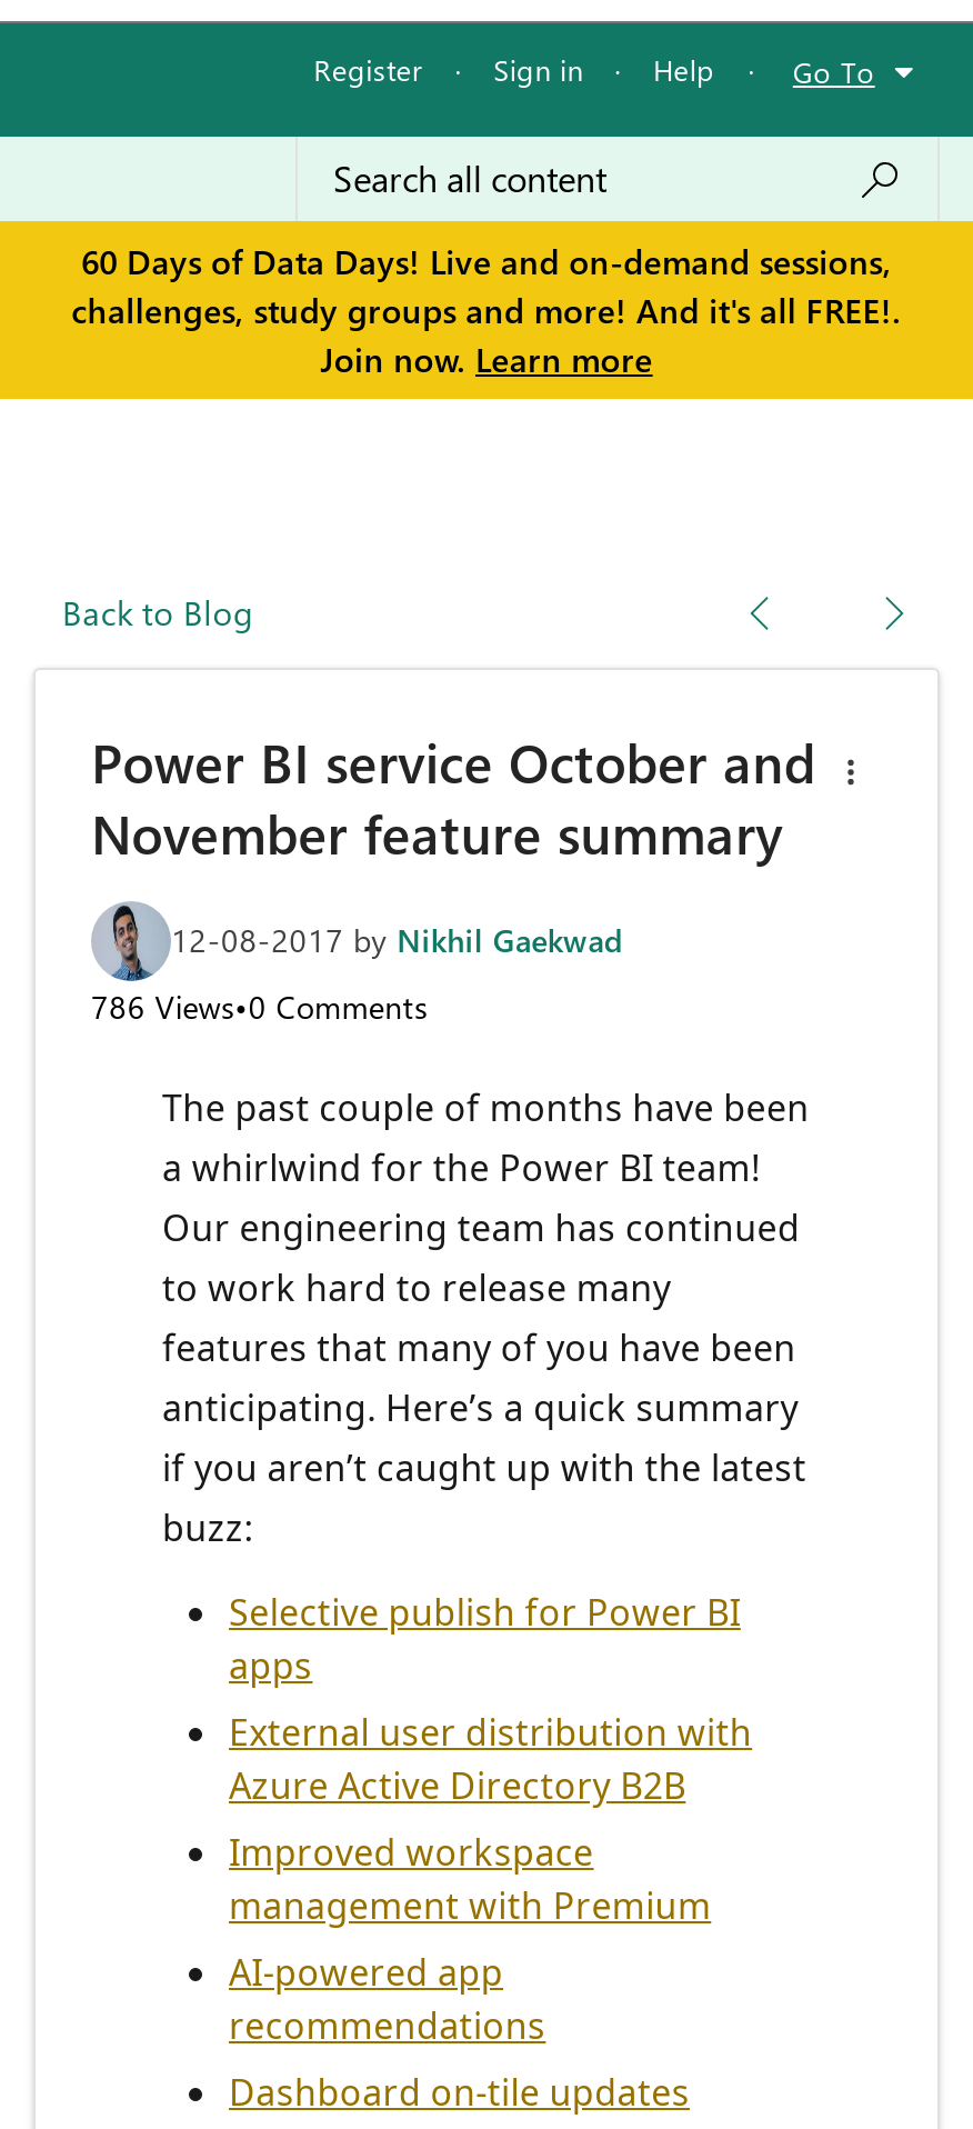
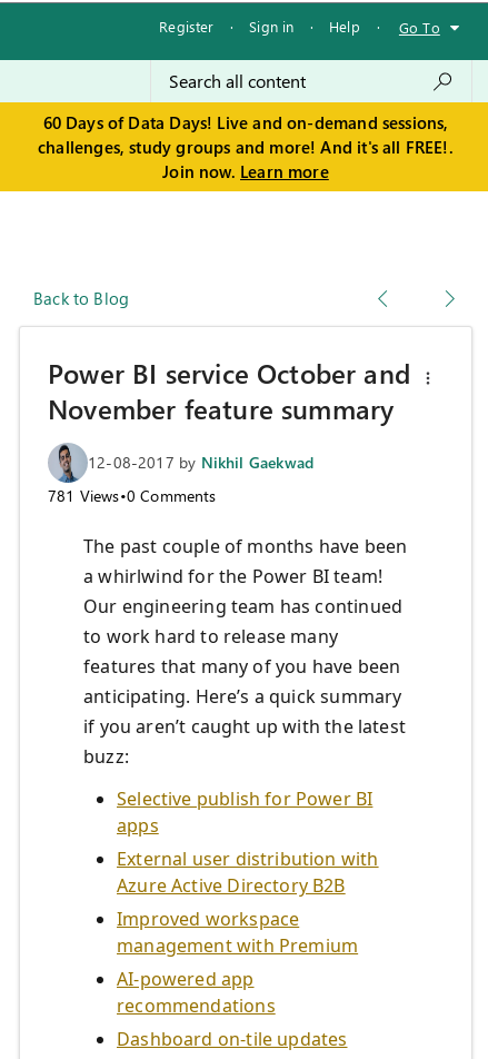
- 786 Views•0 Comments
+ 781 Views•0 Comments
